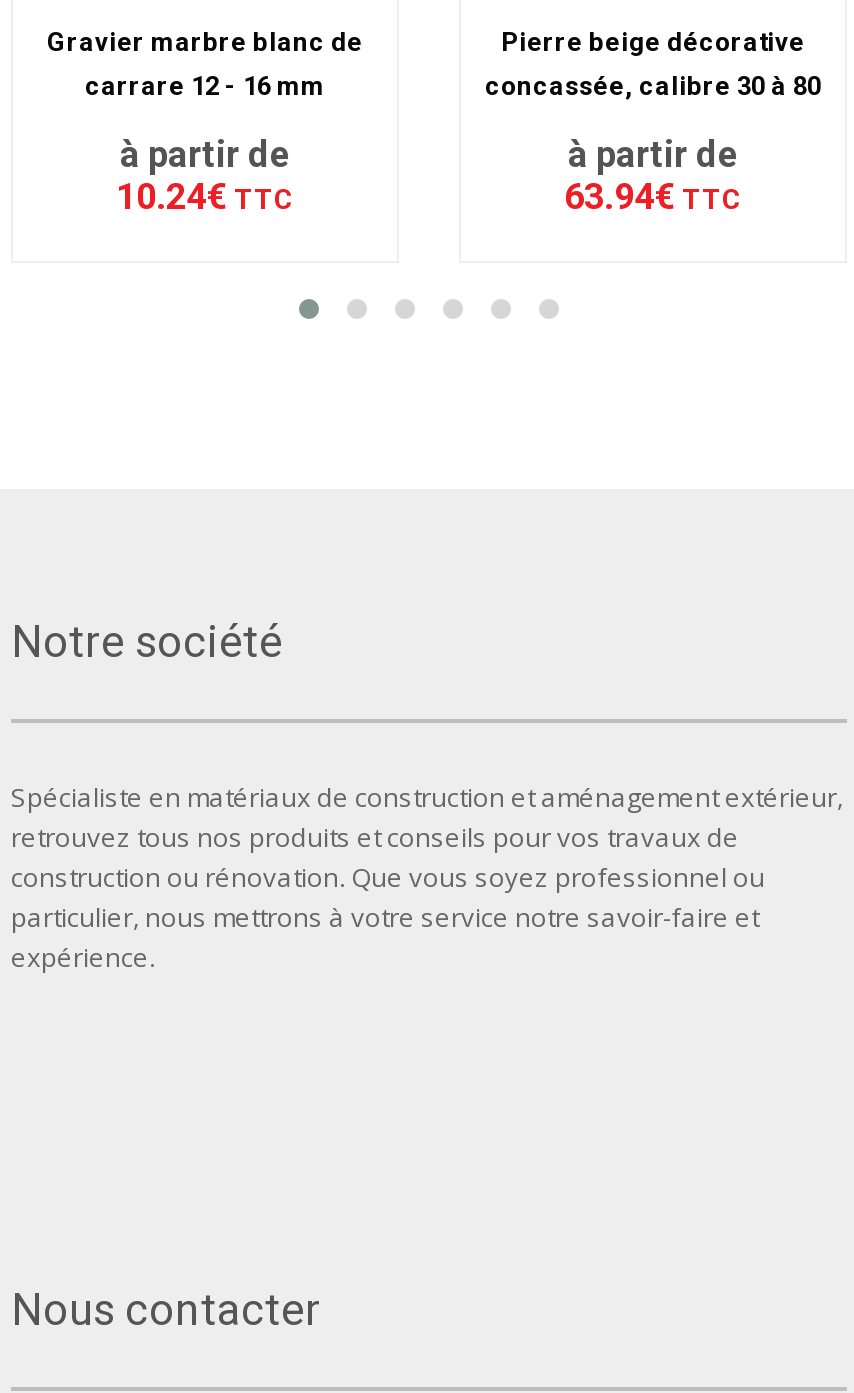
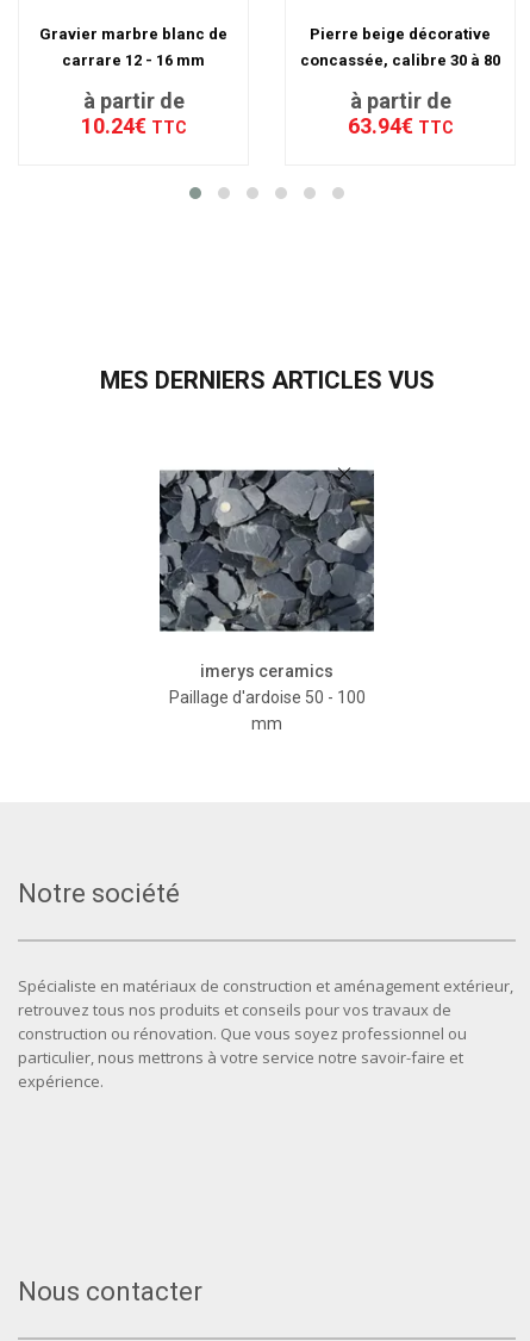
+ MES DERNIERS ARTICLES VUS

+ [image]
+ imerys ceramics
+ Paillage d'ardoise 50 - 100
+ mm
